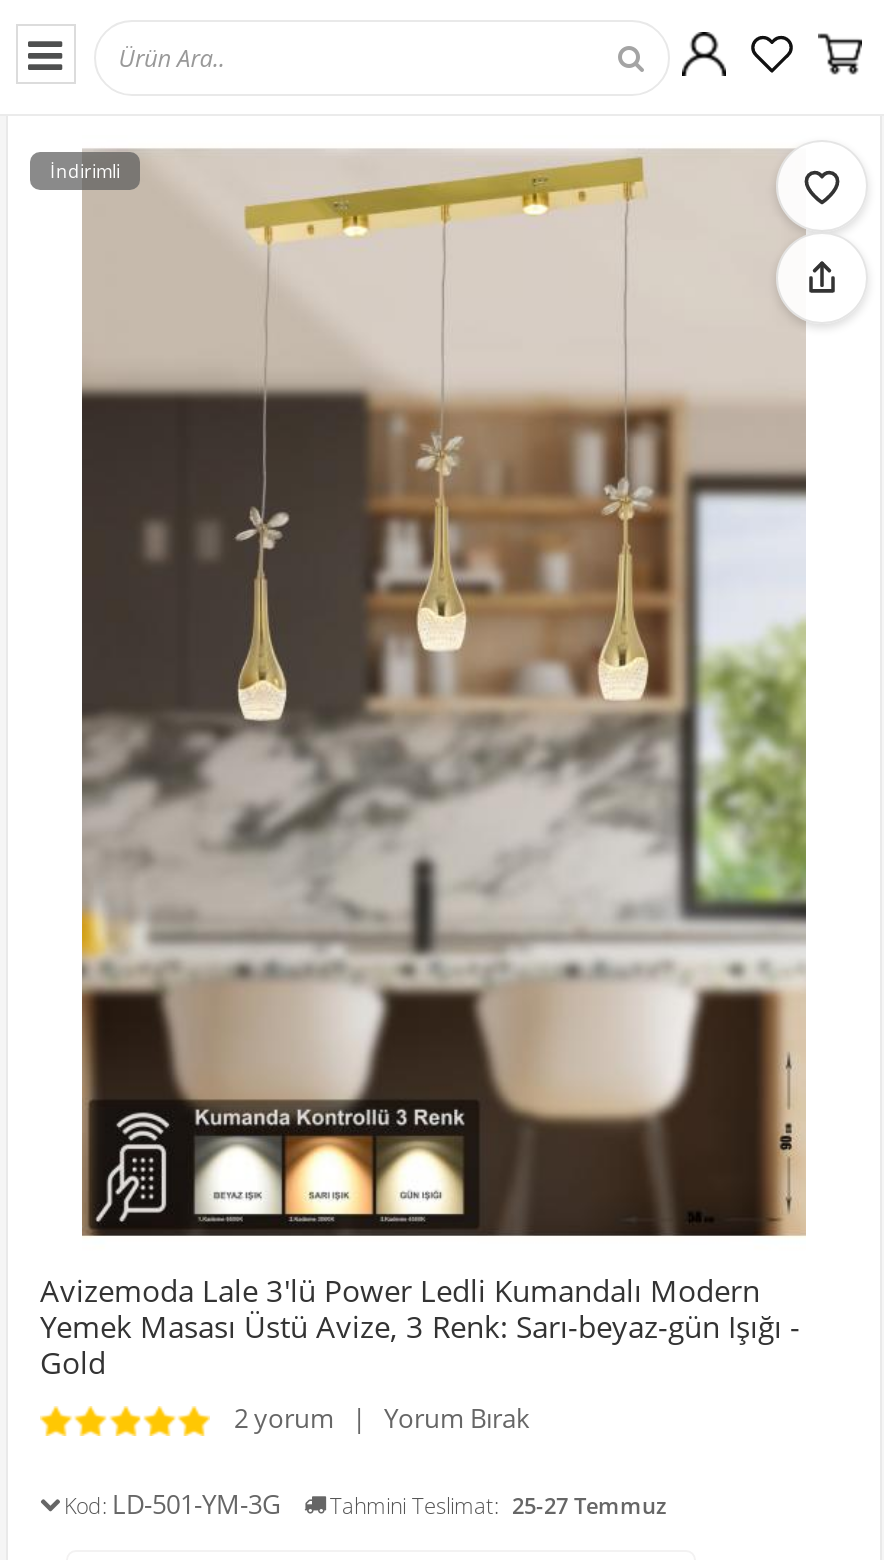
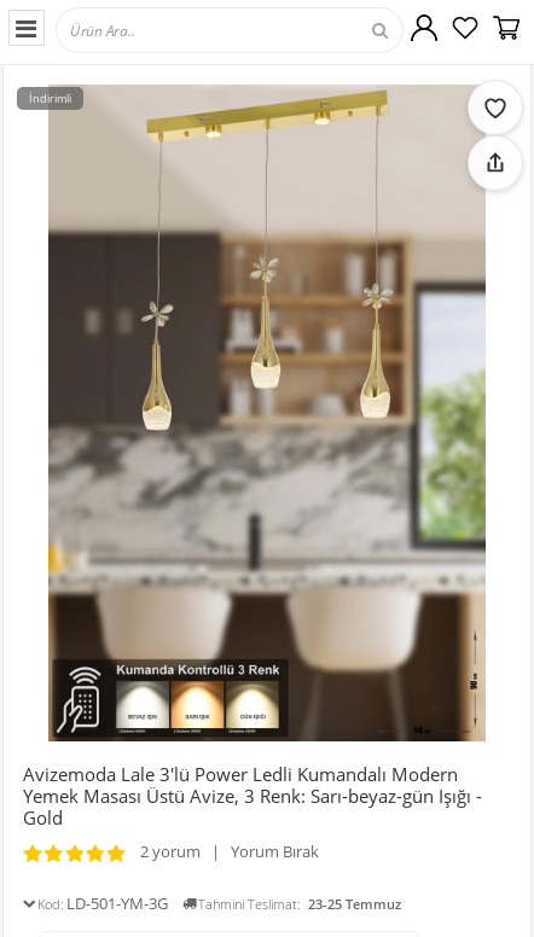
- Tahmini Teslimat: 25-27 Temmuz
+ Tahmini Teslimat: 23-25 Temmuz
